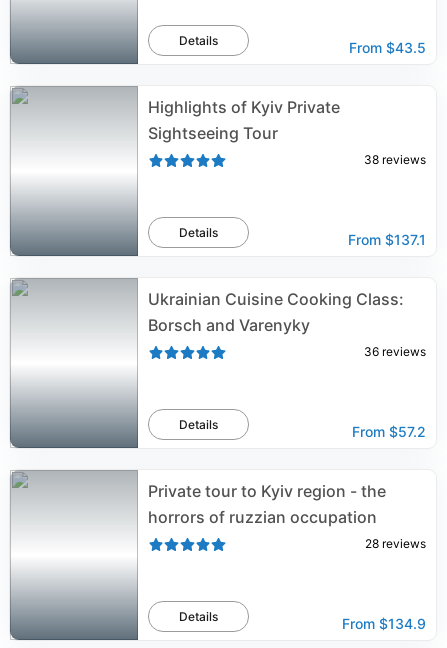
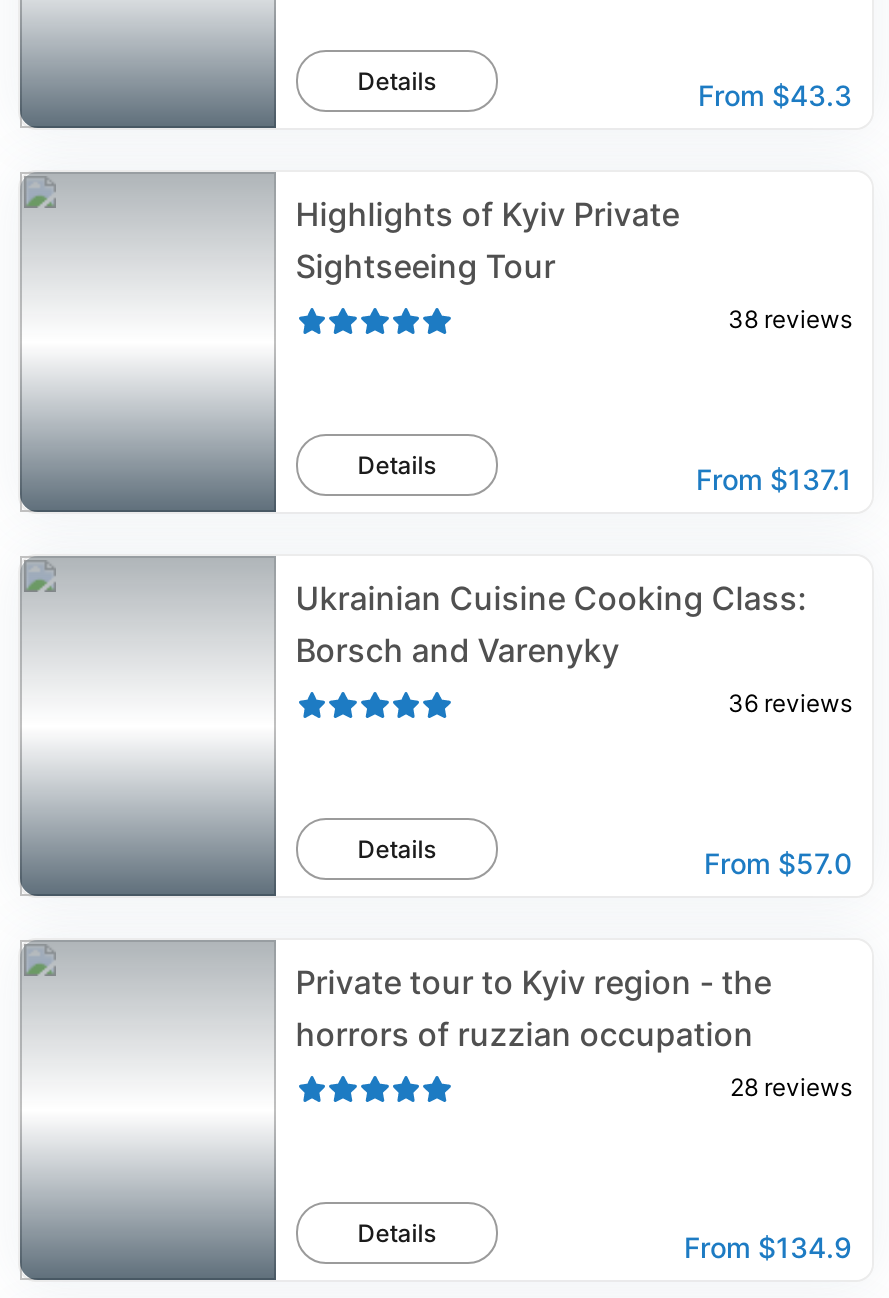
- From $43.5
+ From $43.3

- From $57.2
+ From $57.0
